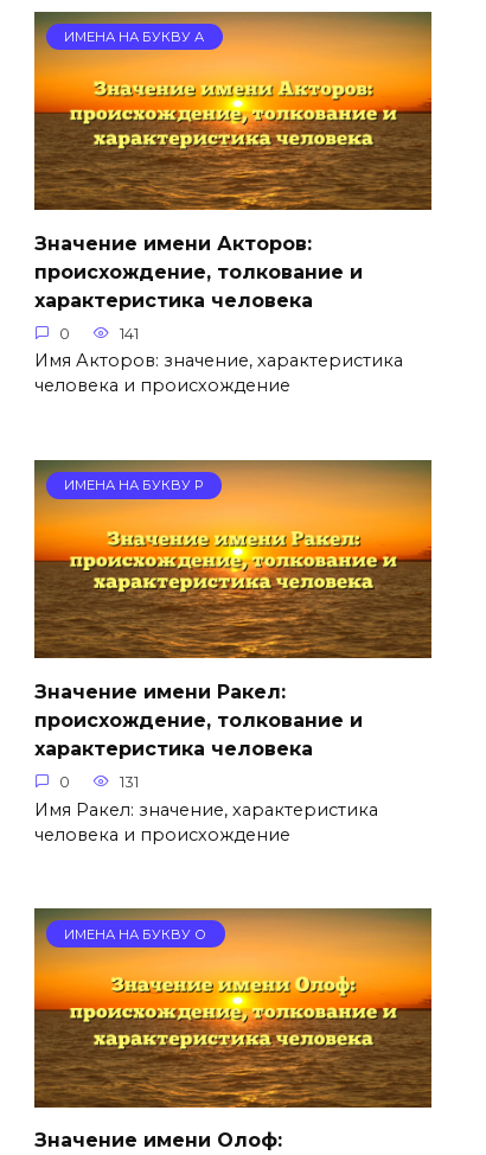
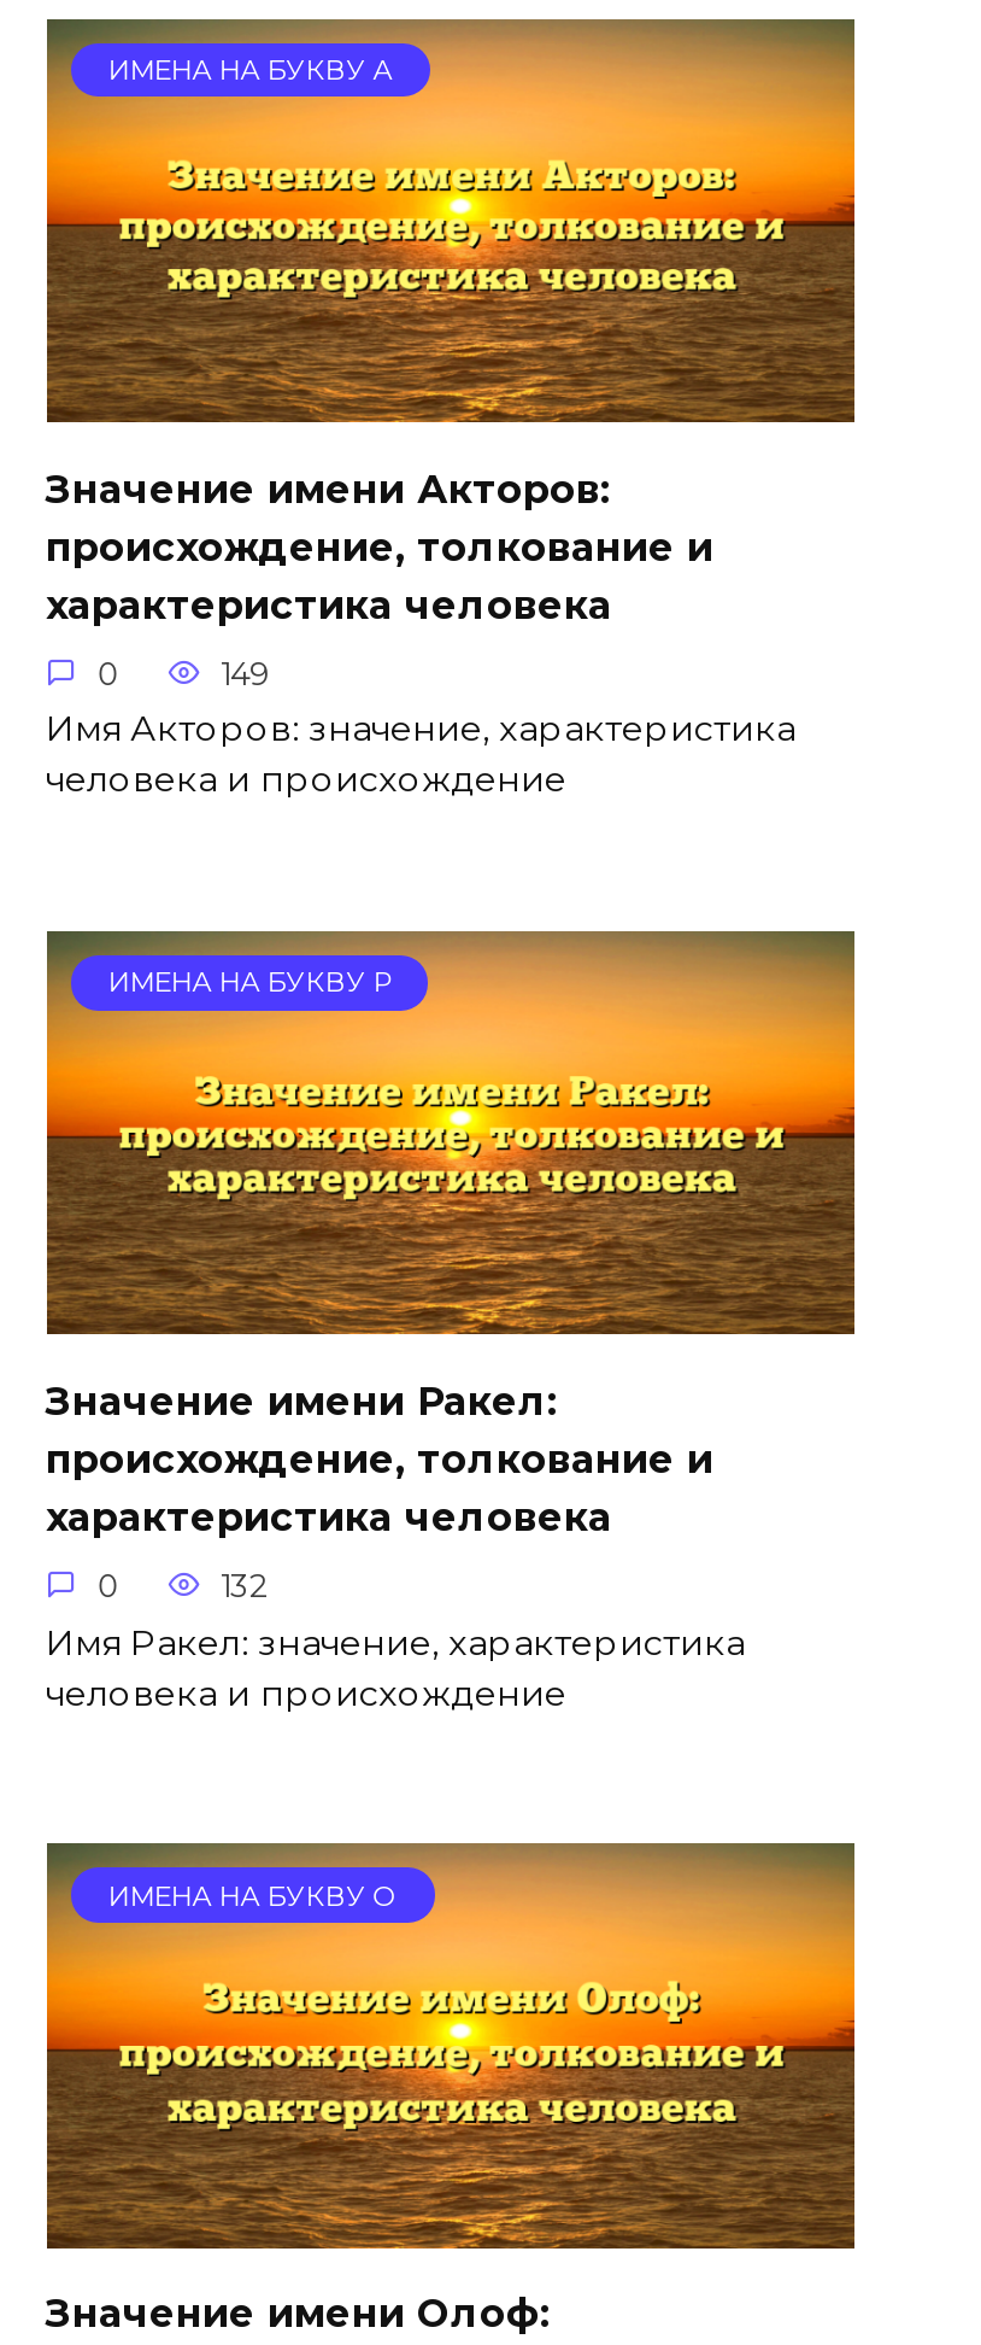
- 141
+ 149

- 131
+ 132
